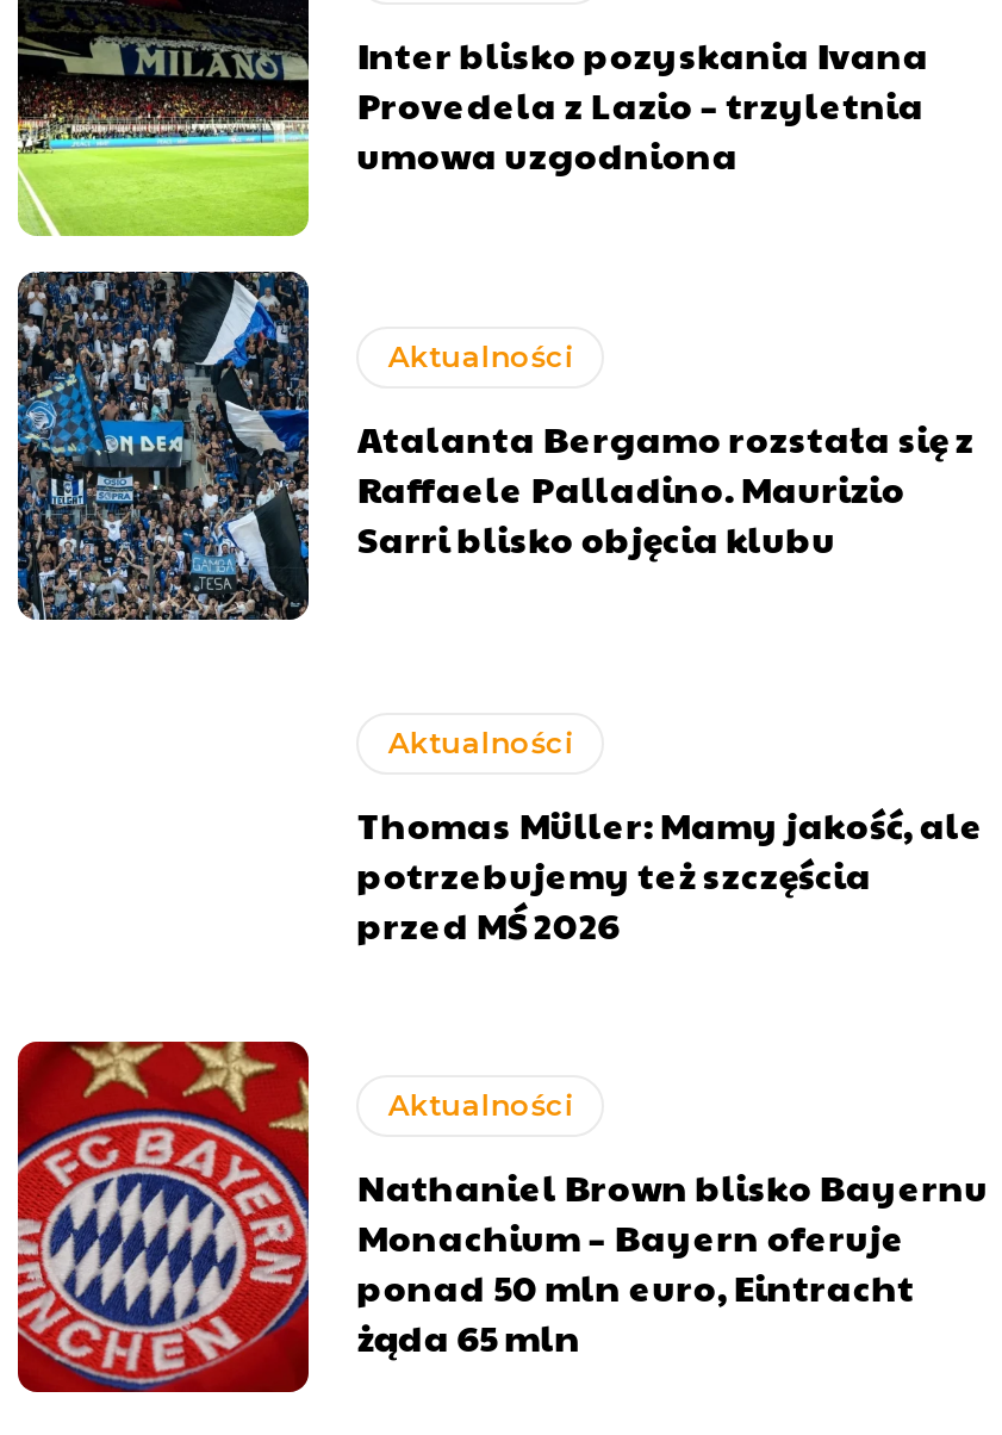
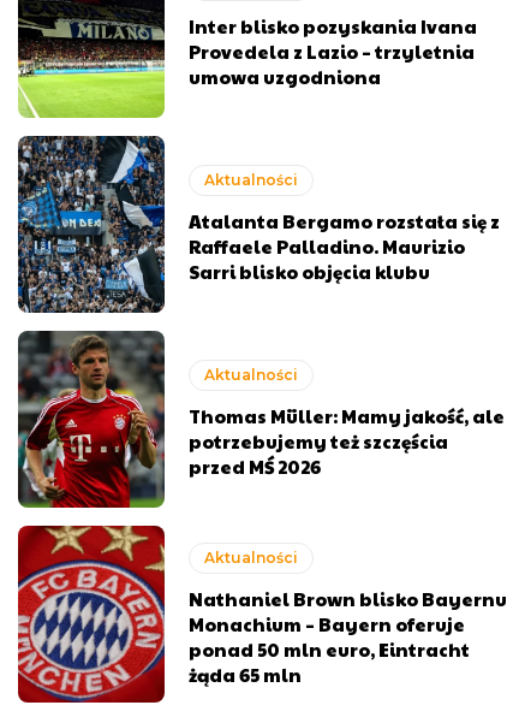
+ [image]
